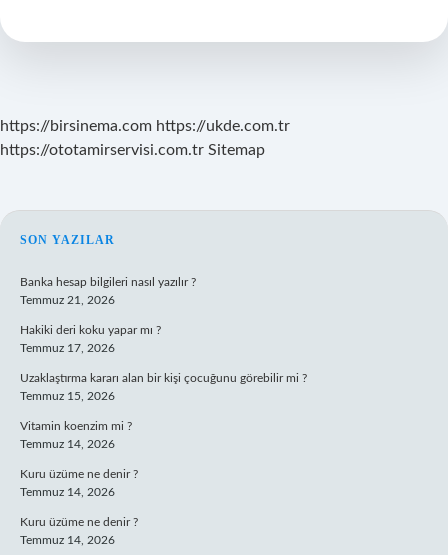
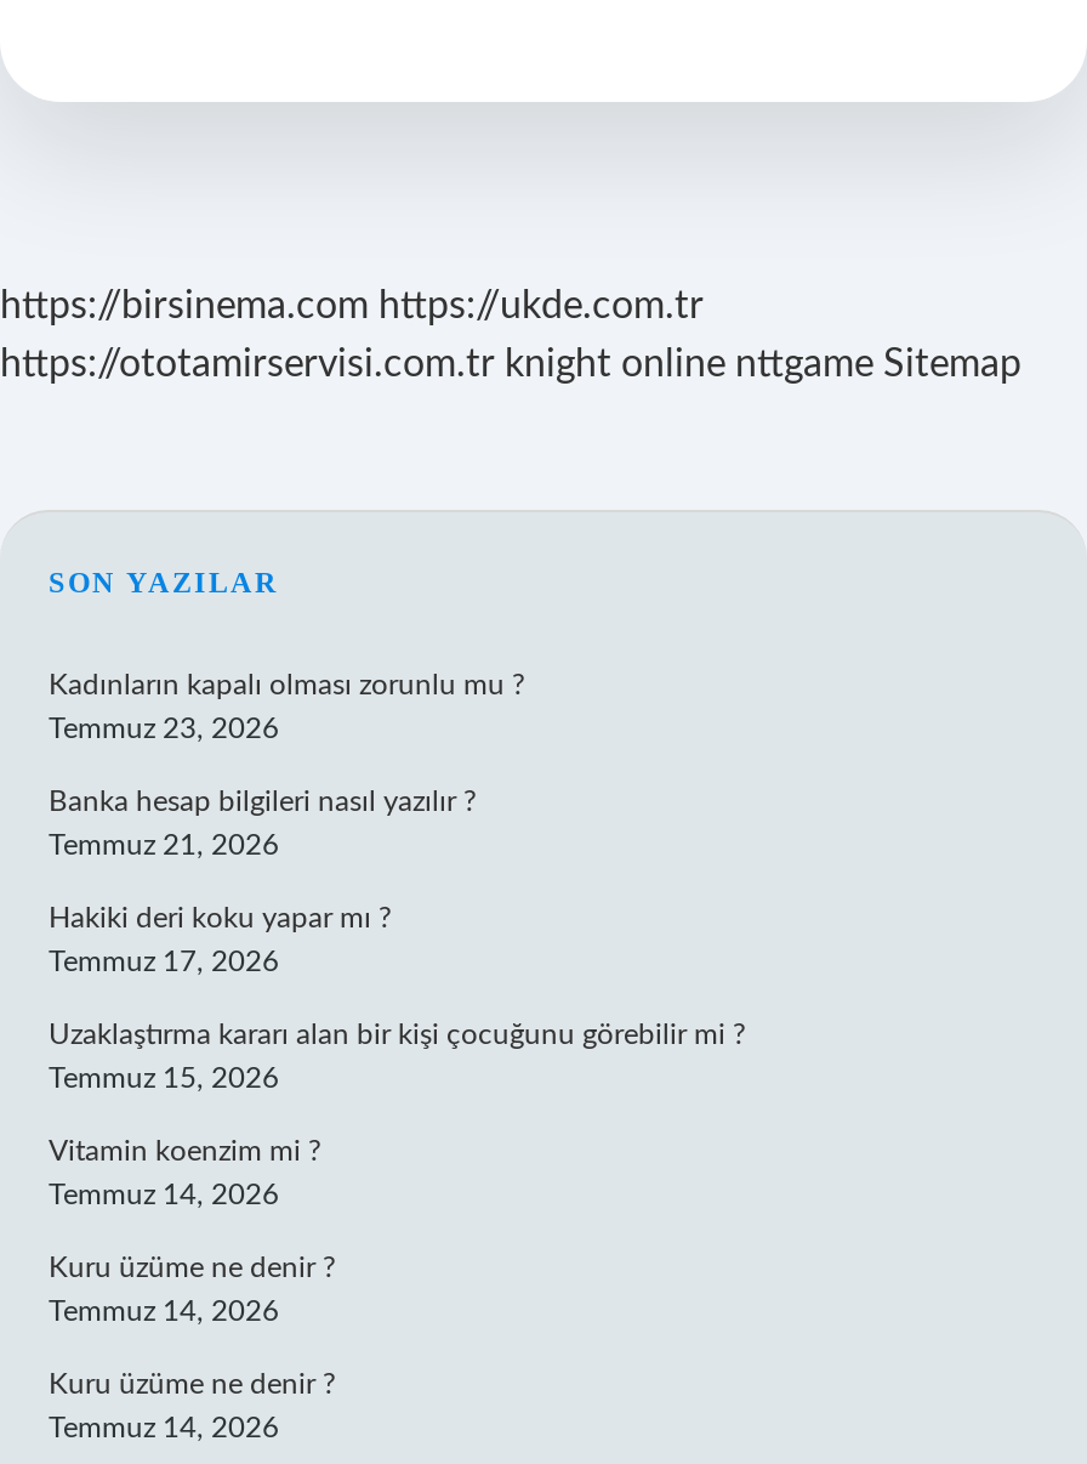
- https://ototamirservisi.com.tr Sitemap
+ https://ototamirservisi.com.tr knight online nttgame Sitemap

+ Kadınların kapalı olması zorunlu mu ?
+ Temmuz 23, 2026
